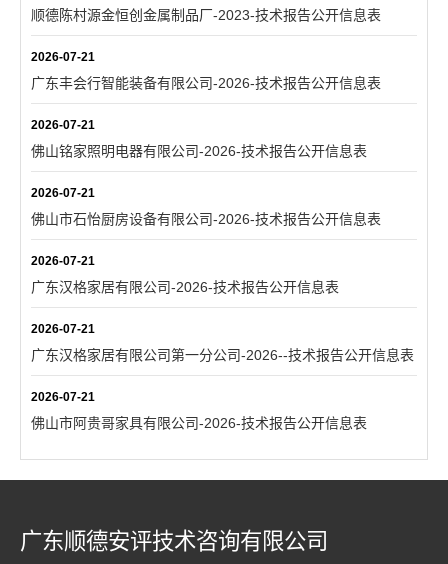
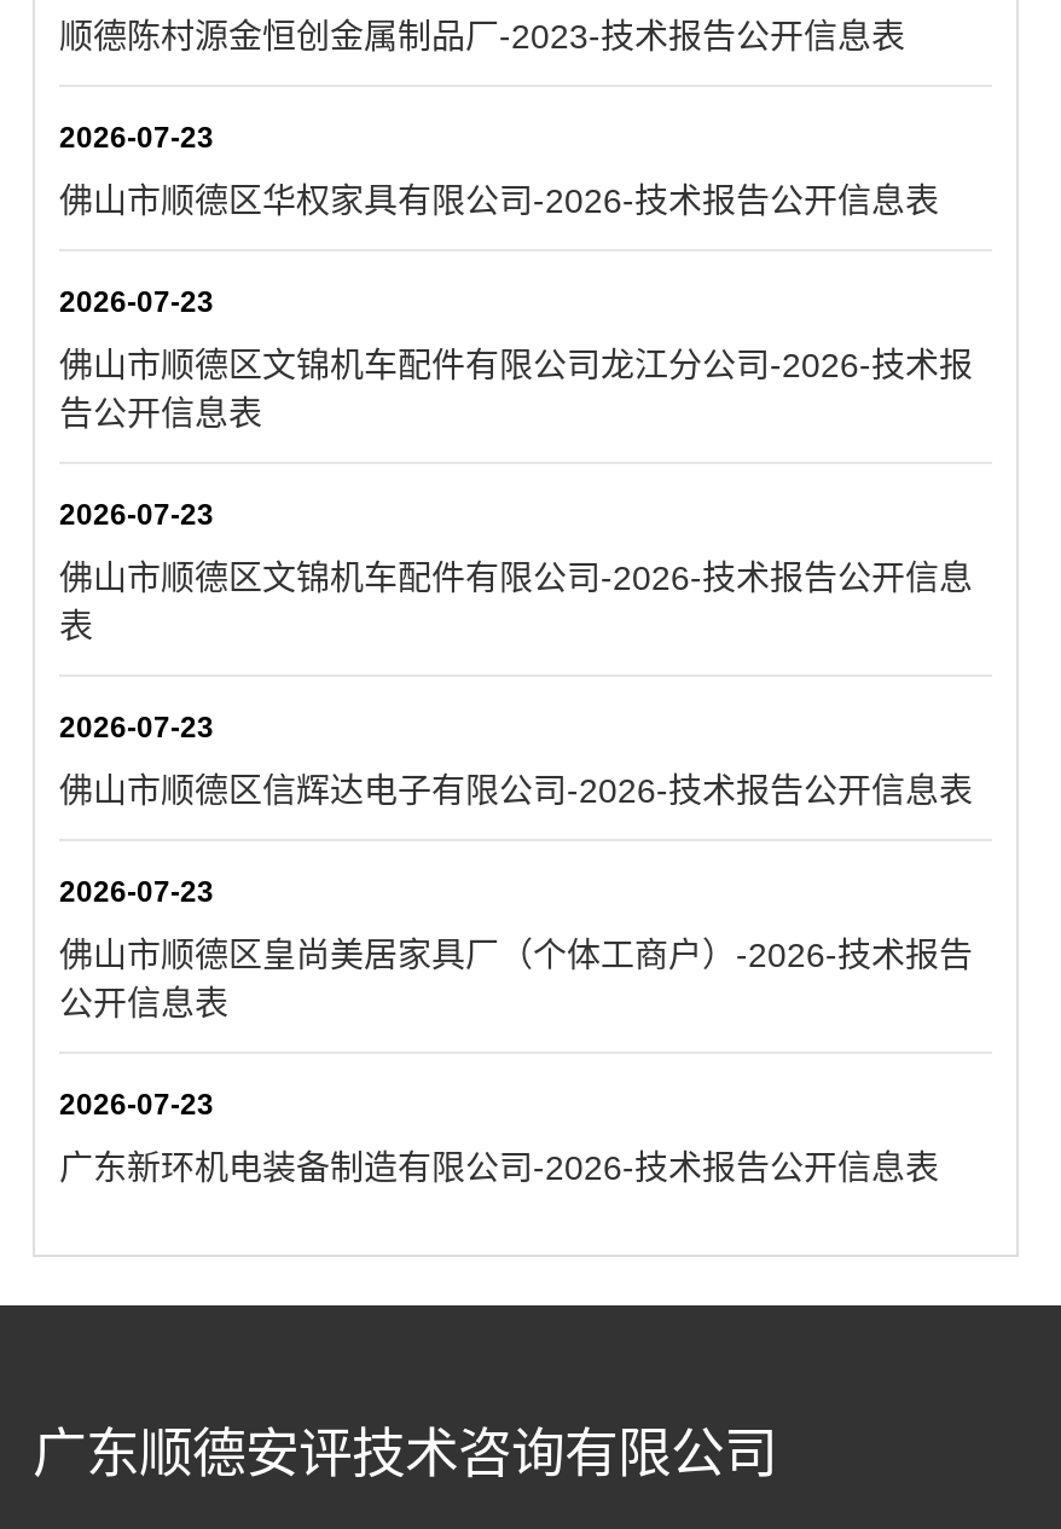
- 2026-07-21
+ 2026-07-23

- 广东丰会行智能装备有限公司-2026-技术报告公开信息表
+ 佛山市顺德区华权家具有限公司-2026-技术报告公开信息表

- 2026-07-21
+ 2026-07-23

- 佛山铭家照明电器有限公司-2026-技术报告公开信息表
+ 佛山市顺德区文锦机车配件有限公司龙江分公司-2026-技术报
+ 告公开信息表

- 2026-07-21
+ 2026-07-23

- 佛山市石怡厨房设备有限公司-2026-技术报告公开信息表
+ 佛山市顺德区文锦机车配件有限公司-2026-技术报告公开信息
+ 表

- 2026-07-21
+ 2026-07-23

- 广东汉格家居有限公司-2026-技术报告公开信息表
+ 佛山市顺德区信辉达电子有限公司-2026-技术报告公开信息表

- 2026-07-21
+ 2026-07-23

- 广东汉格家居有限公司第一分公司-2026--技术报告公开信息表
+ 佛山市顺德区皇尚美居家具厂（个体工商户）-2026-技术报告
+ 公开信息表

- 2026-07-21
+ 2026-07-23

- 佛山市阿贵哥家具有限公司-2026-技术报告公开信息表
+ 广东新环机电装备制造有限公司-2026-技术报告公开信息表
